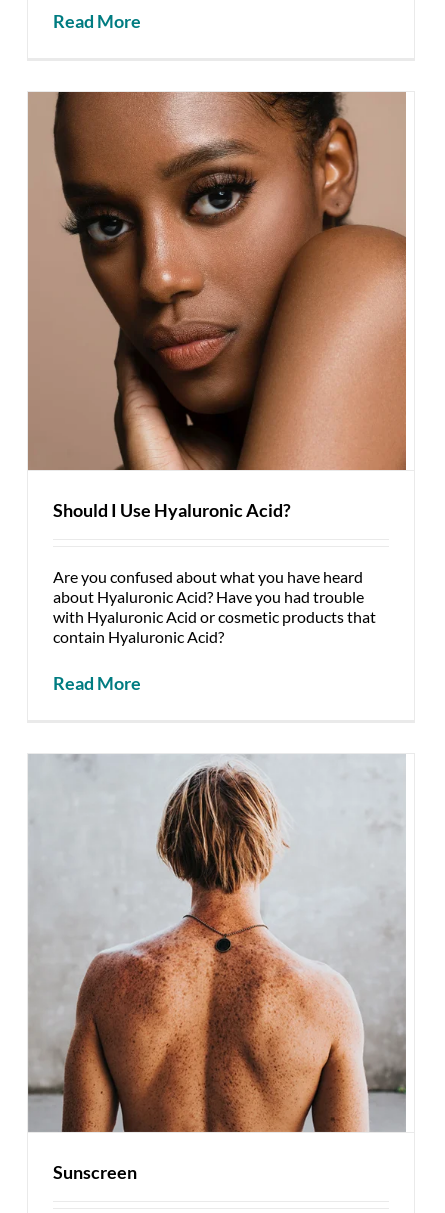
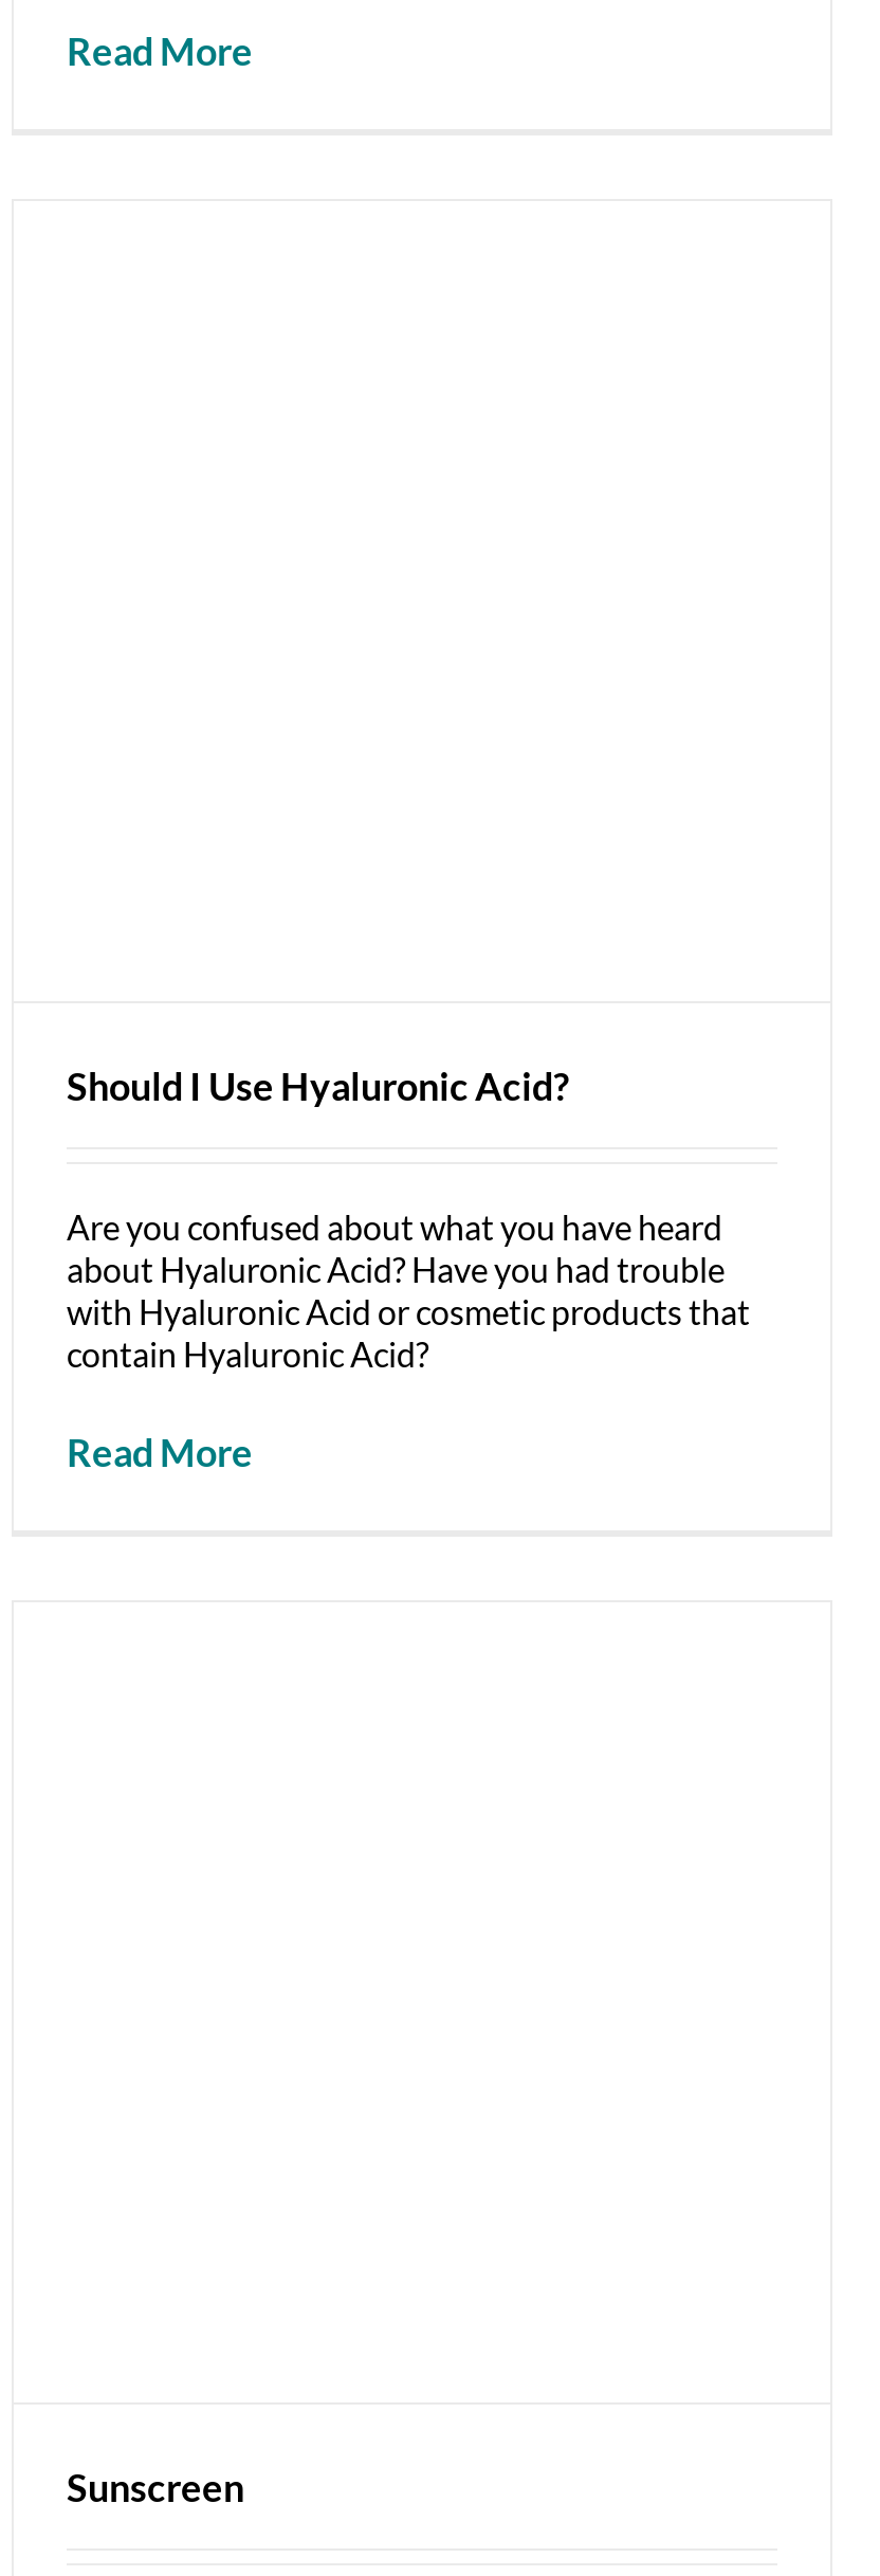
- [image]

- [image]
